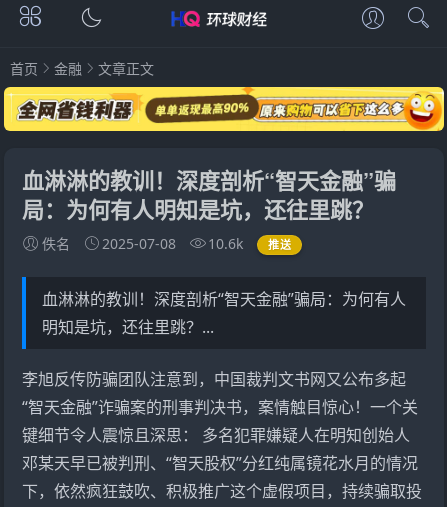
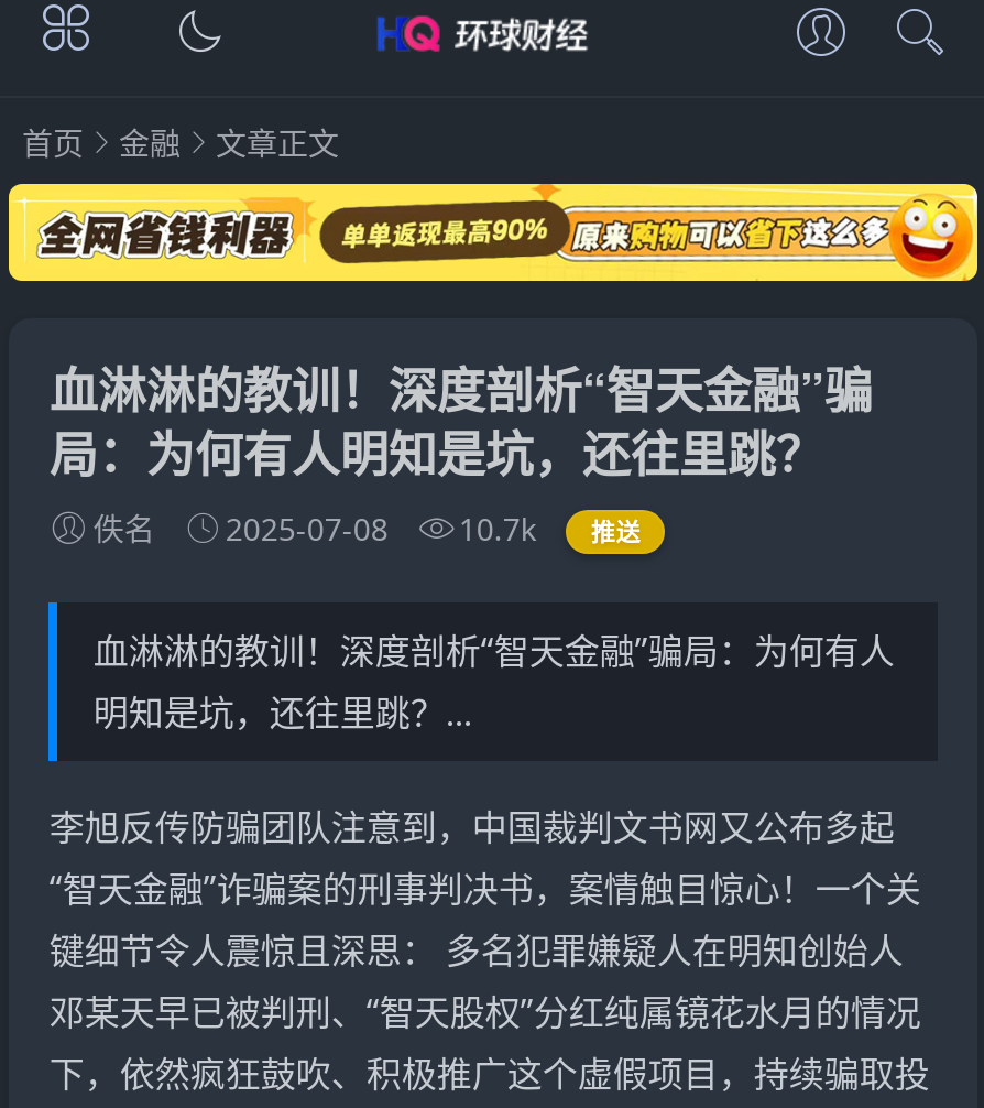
- 佚名 2025-07-08 10.6k 推送
+ 佚名 2025-07-08 10.7k 推送
